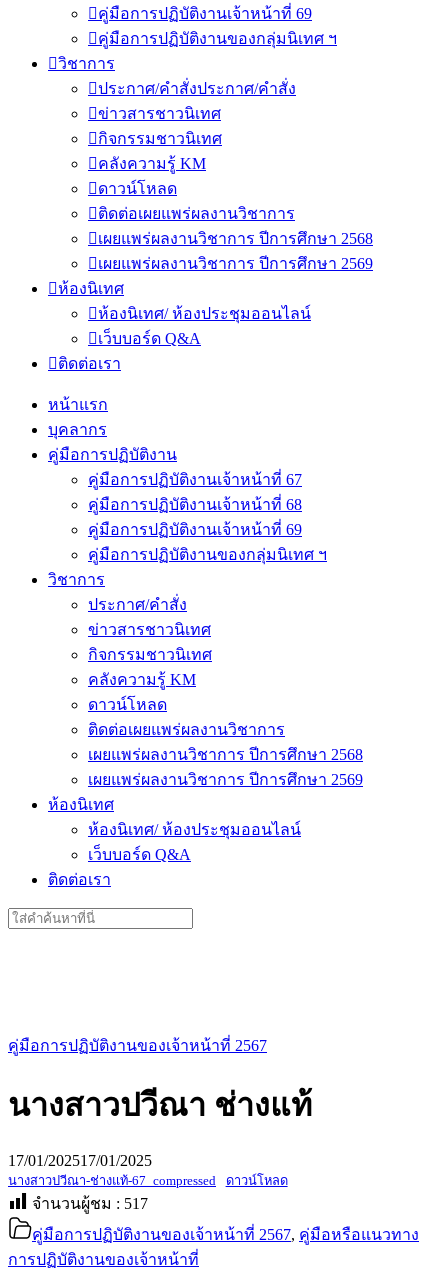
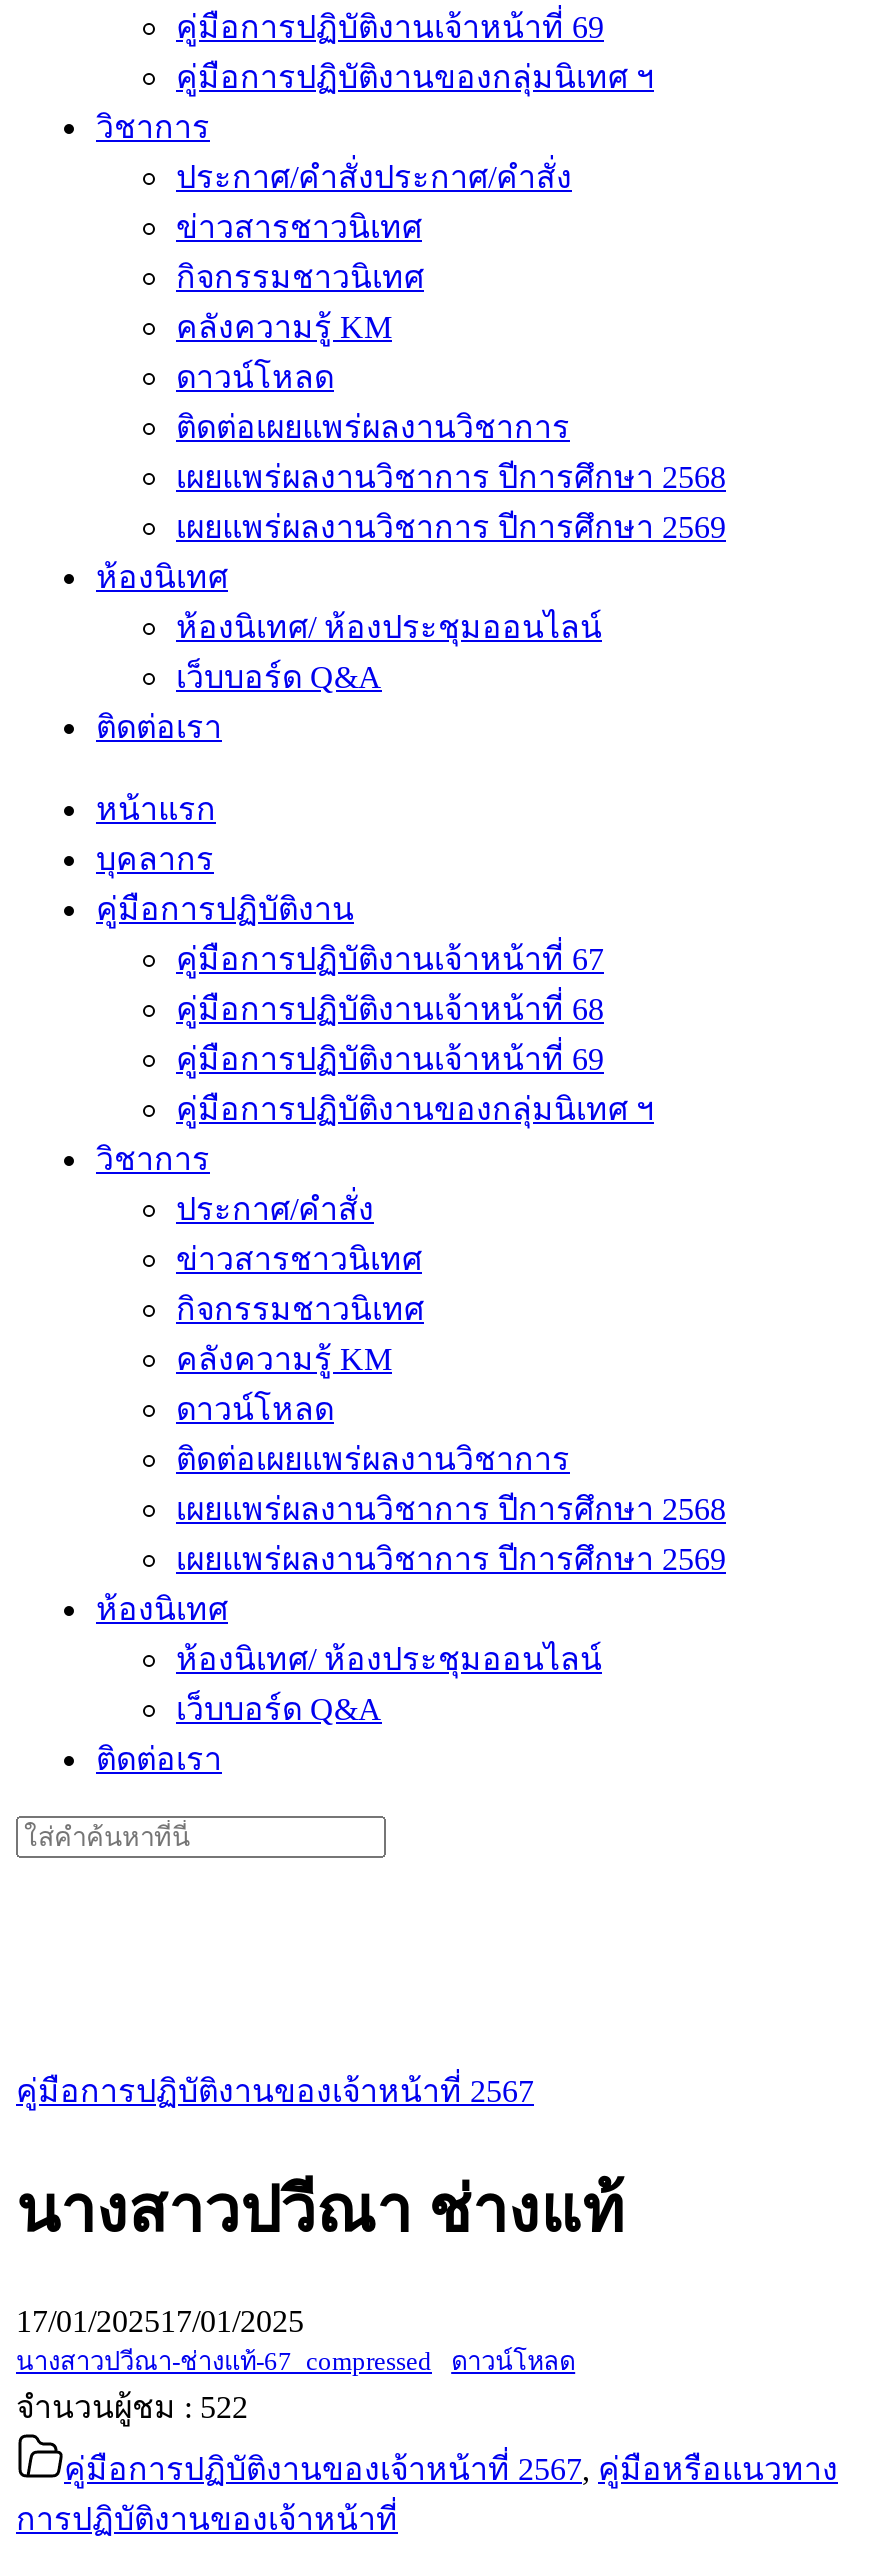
- จำนวนผู้ชม : 517
+ จำนวนผู้ชม : 522
